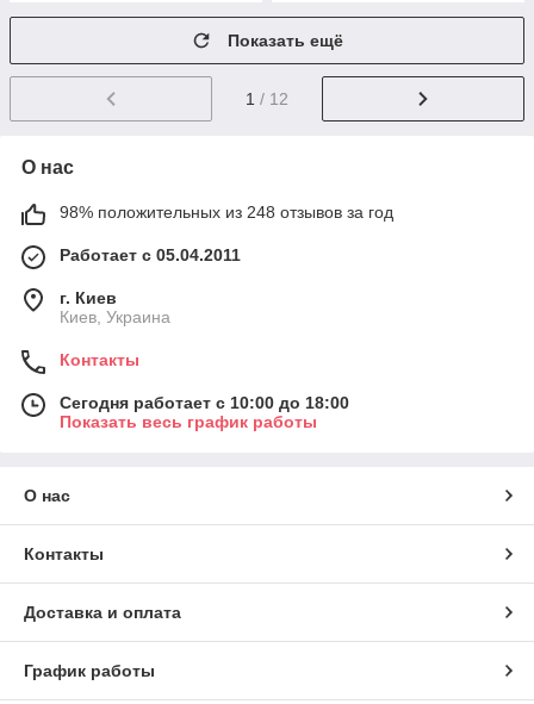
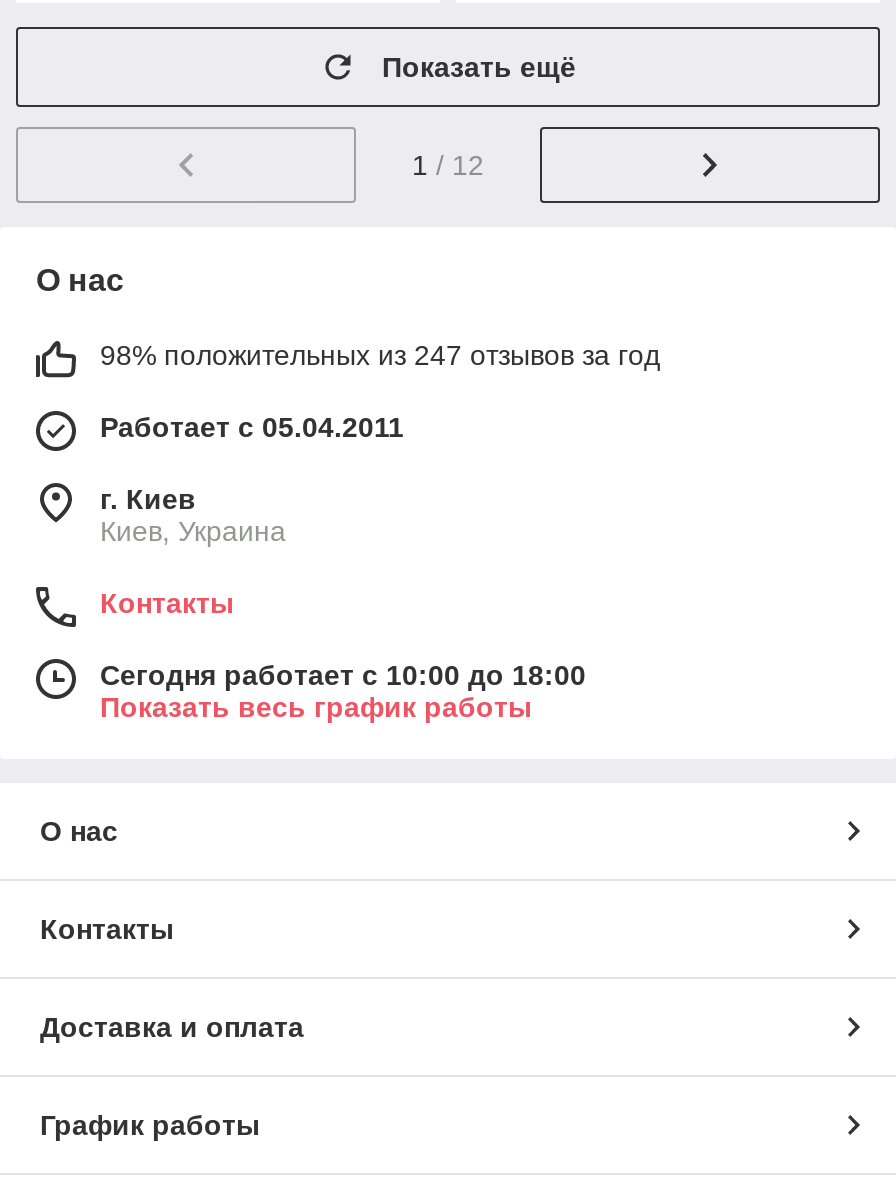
- 98% положительных из 248 отзывов за год
+ 98% положительных из 247 отзывов за год
